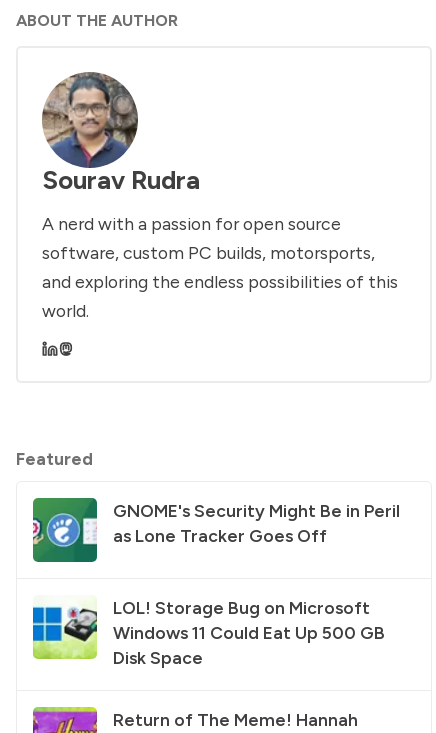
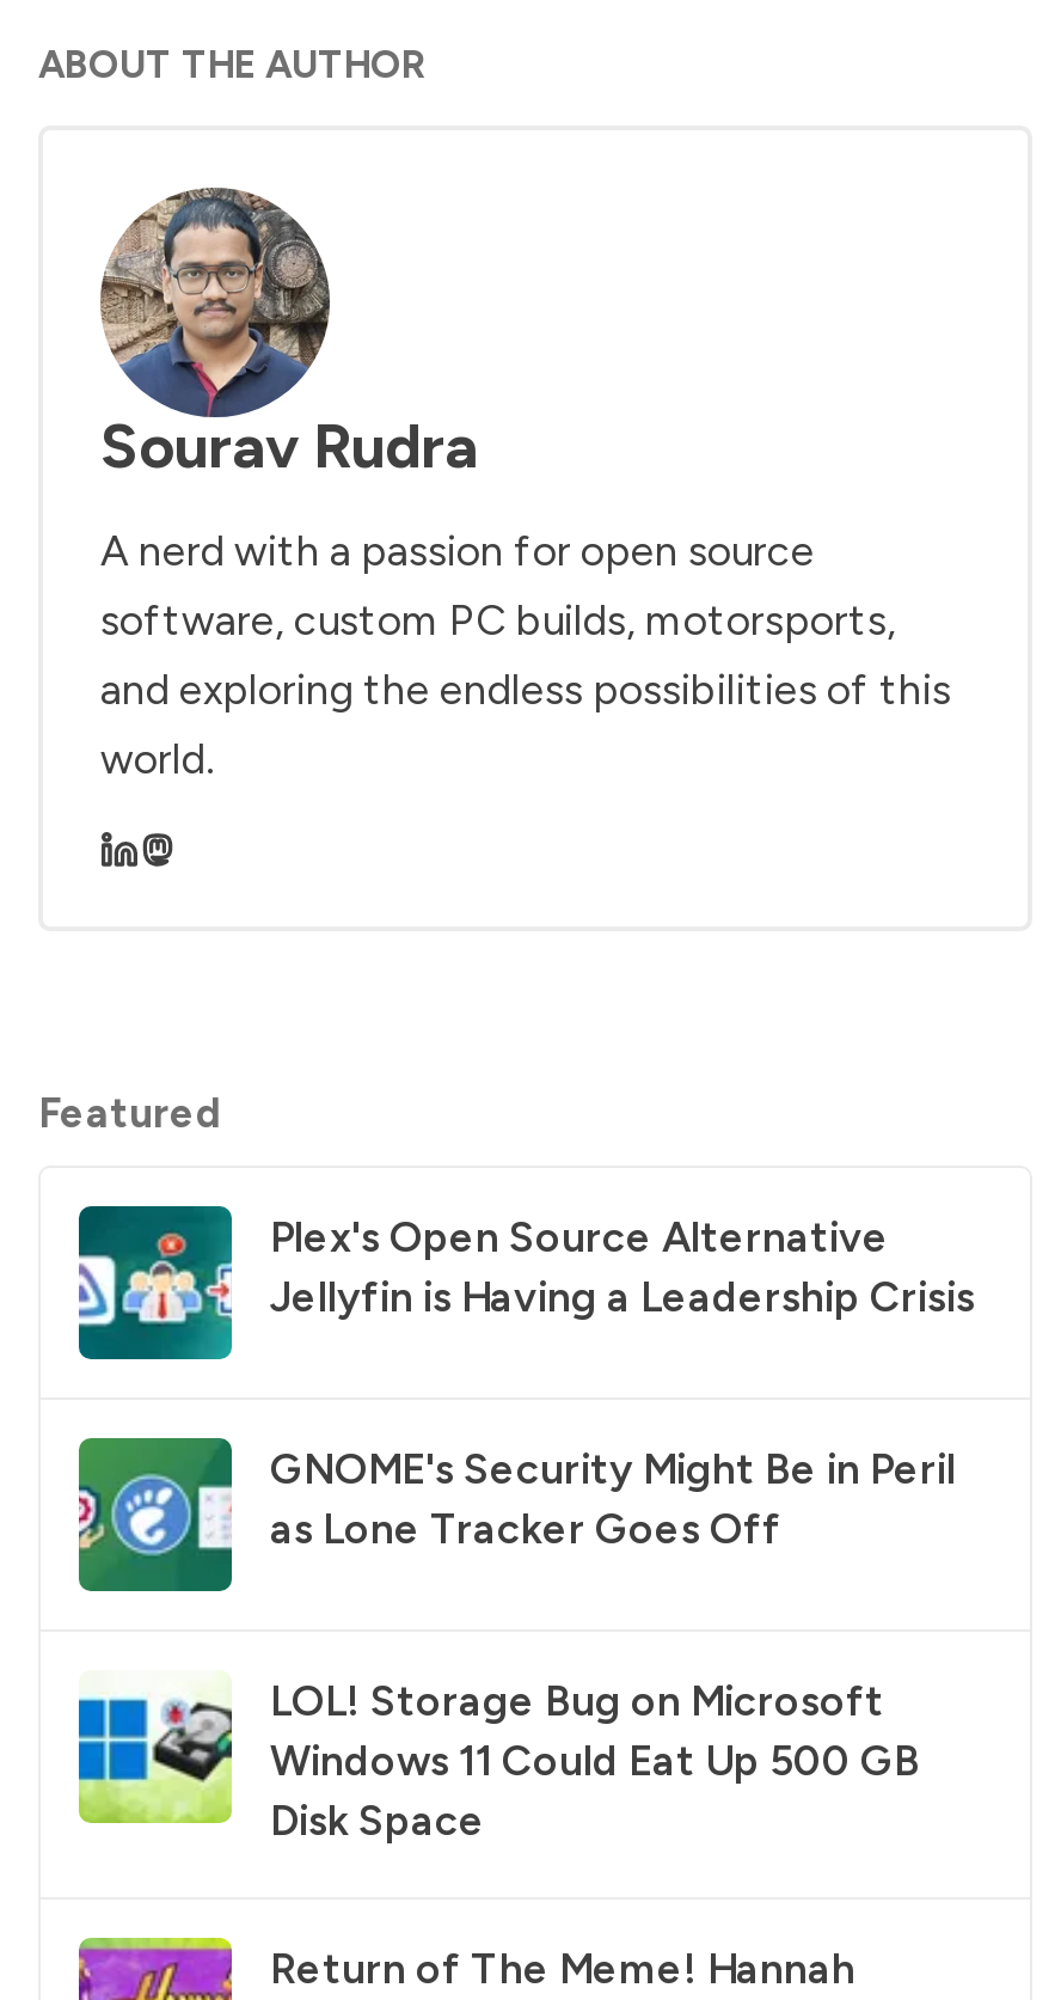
+ [image]
+ Plex's Open Source Alternative
+ Jellyfin is Having a Leadership Crisis
